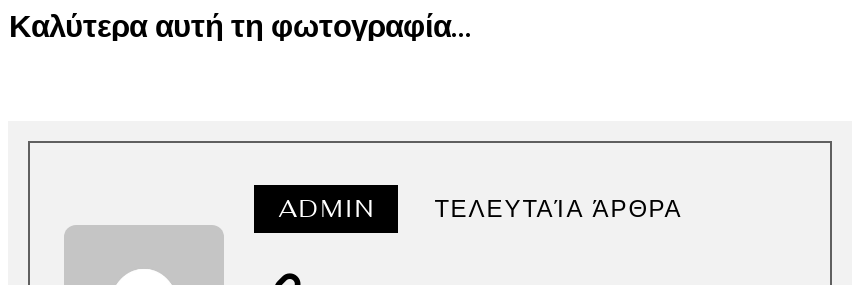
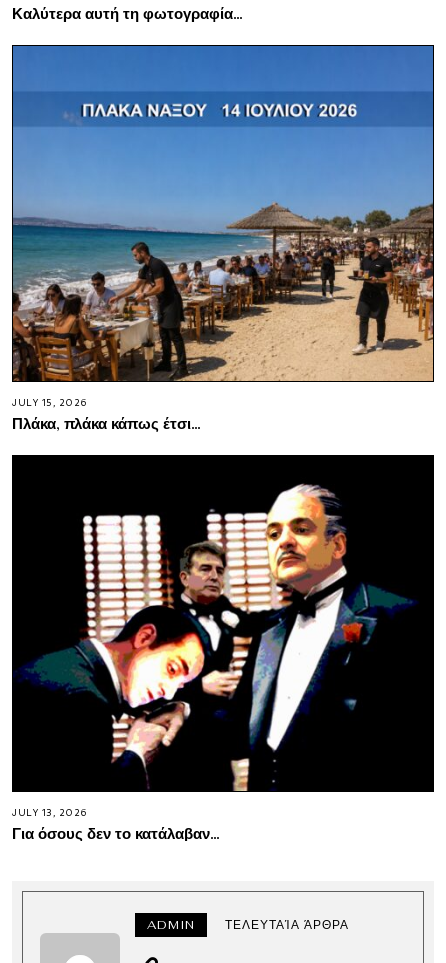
+ [image]
+ JULY 15, 2026
+ Πλάκα, πλάκα κάπως έτσι…

+ [image]
+ JULY 13, 2026
+ Για όσους δεν το κατάλαβαν…
